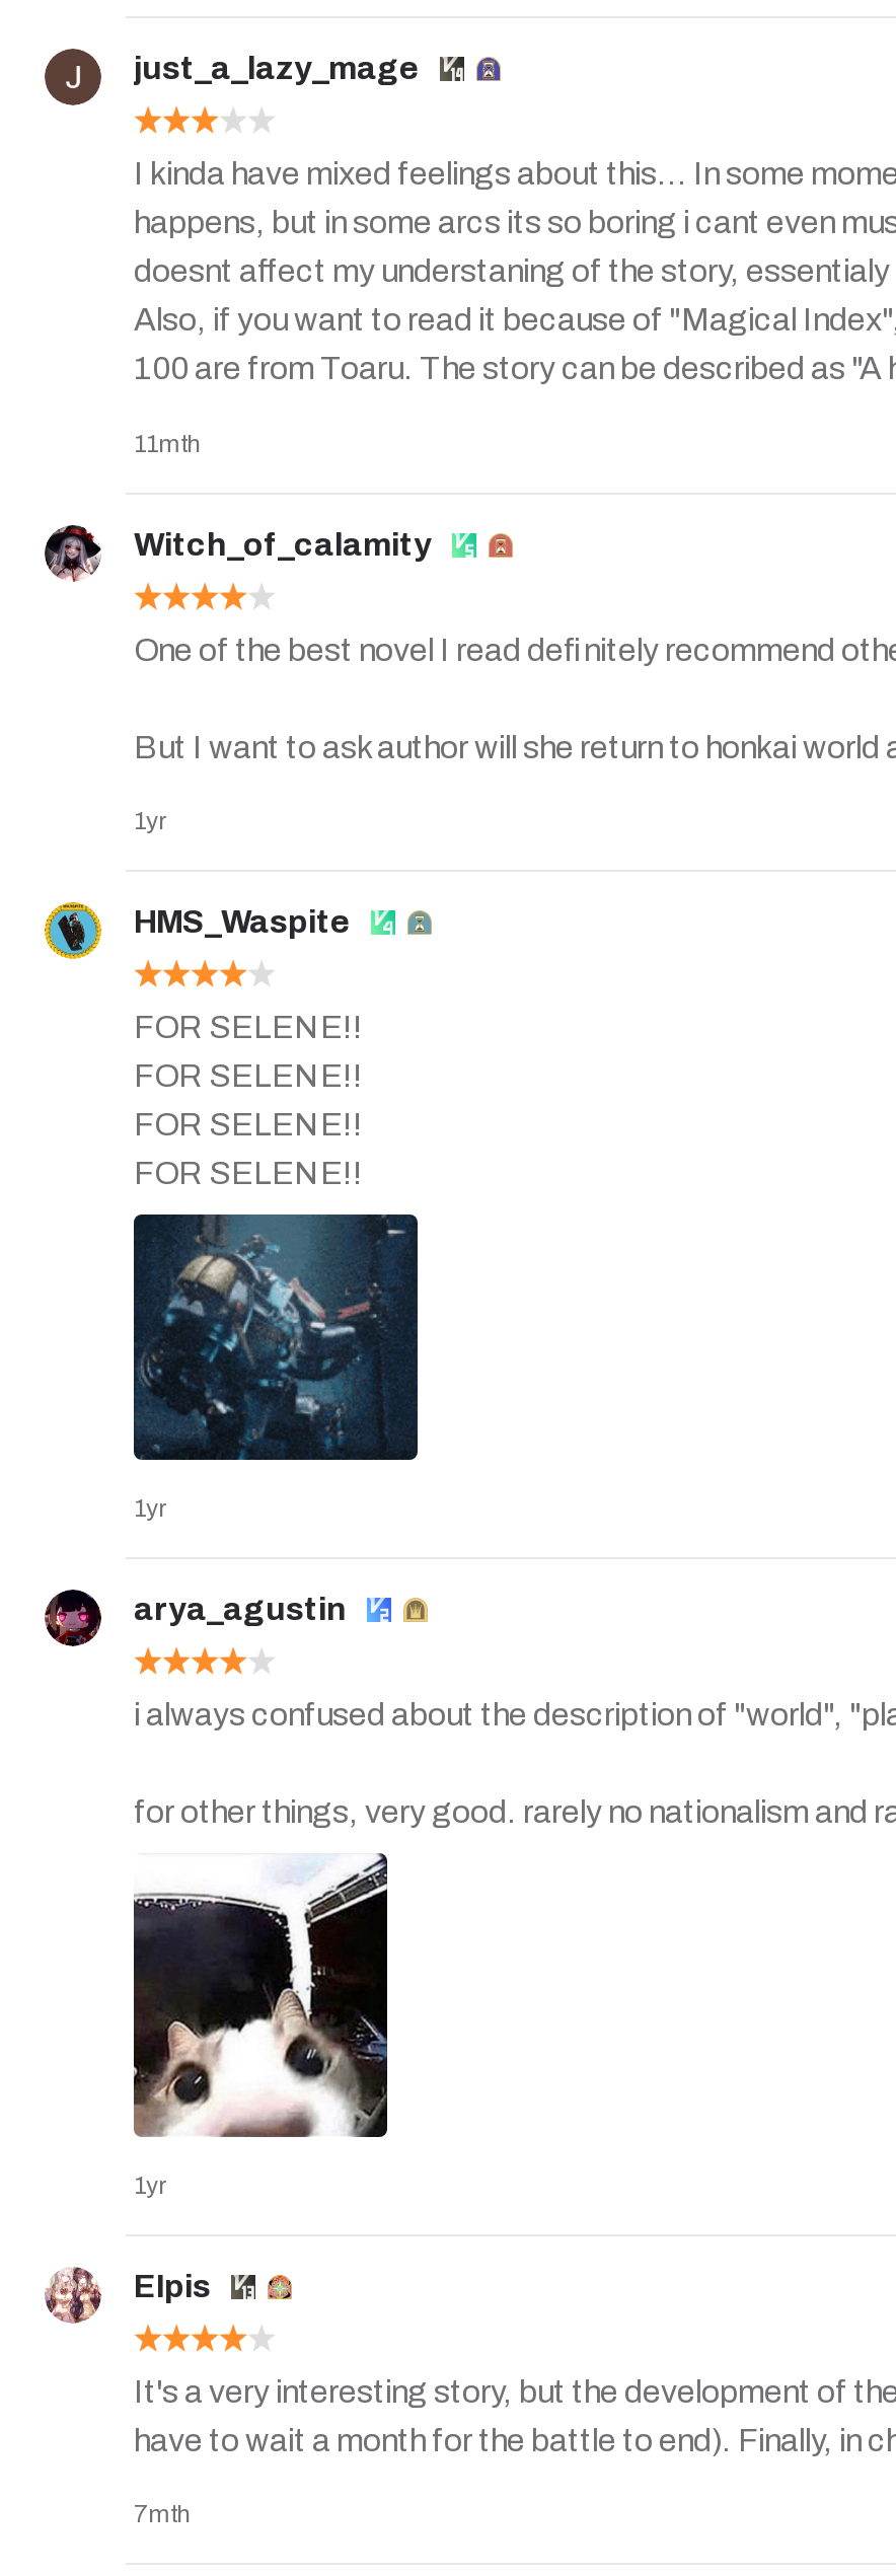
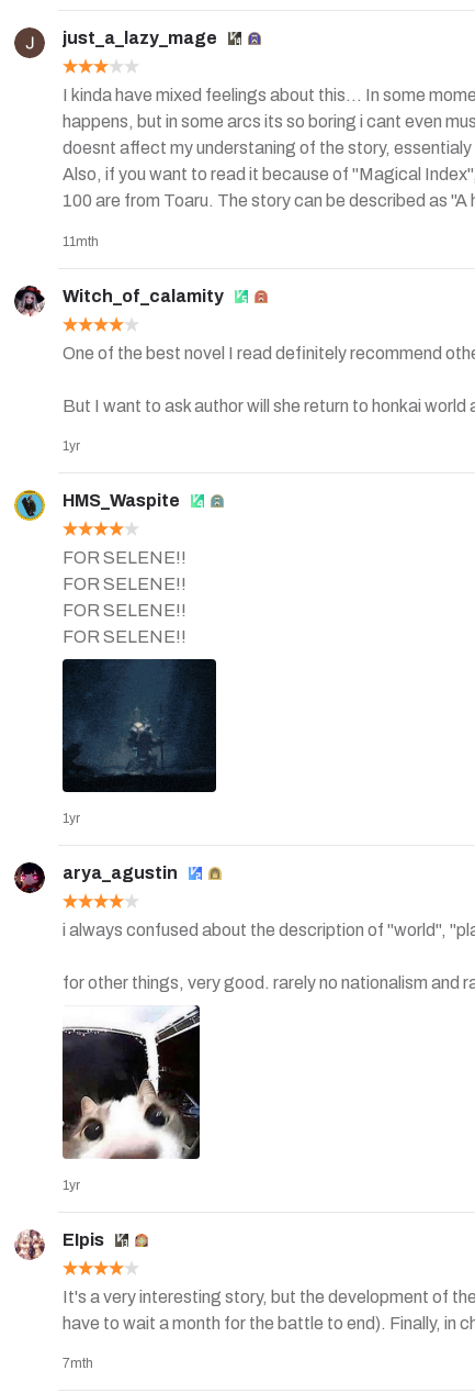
- [image]
+ [image]
